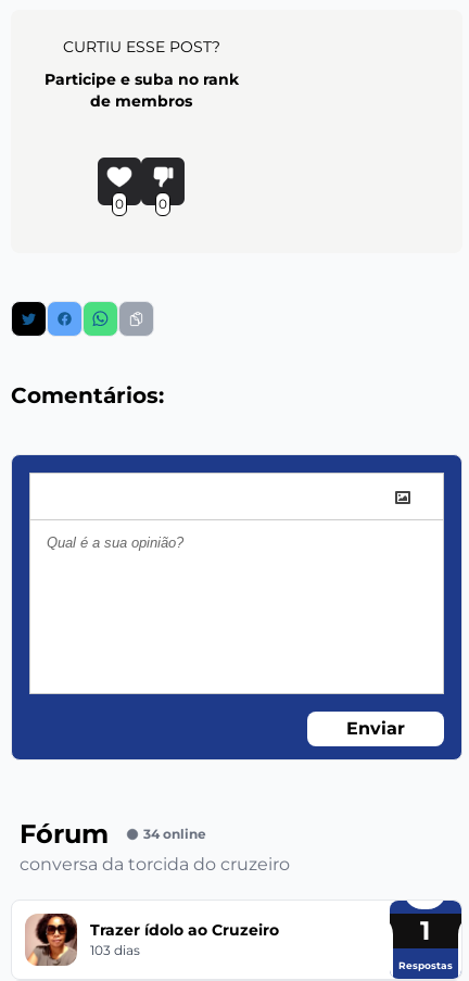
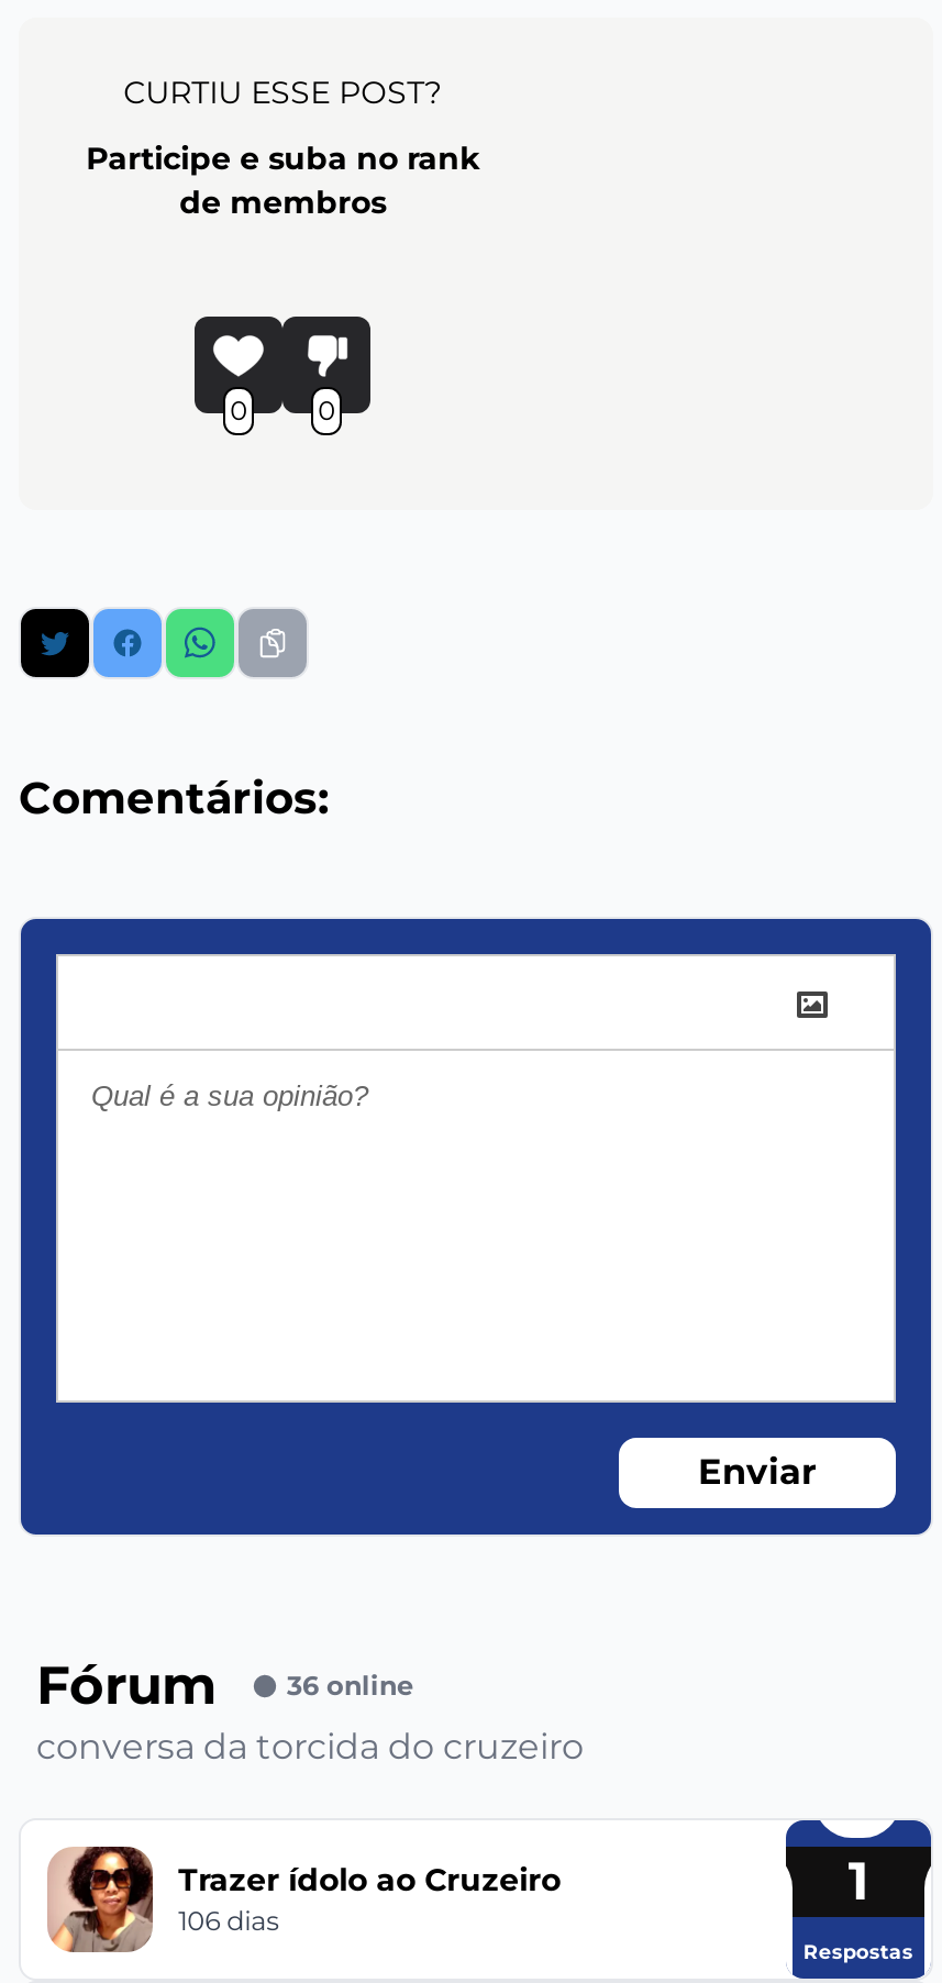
- 34 online
+ 36 online

- 103 dias
+ 106 dias
